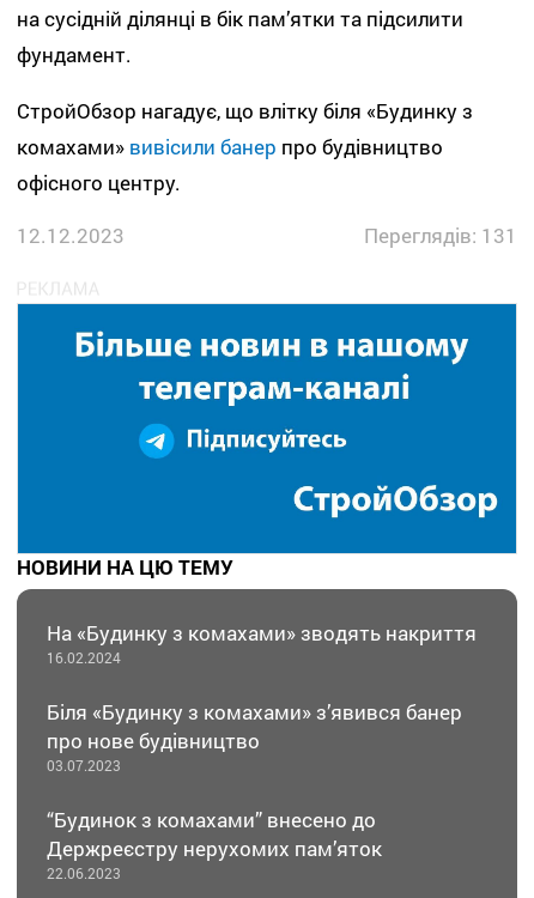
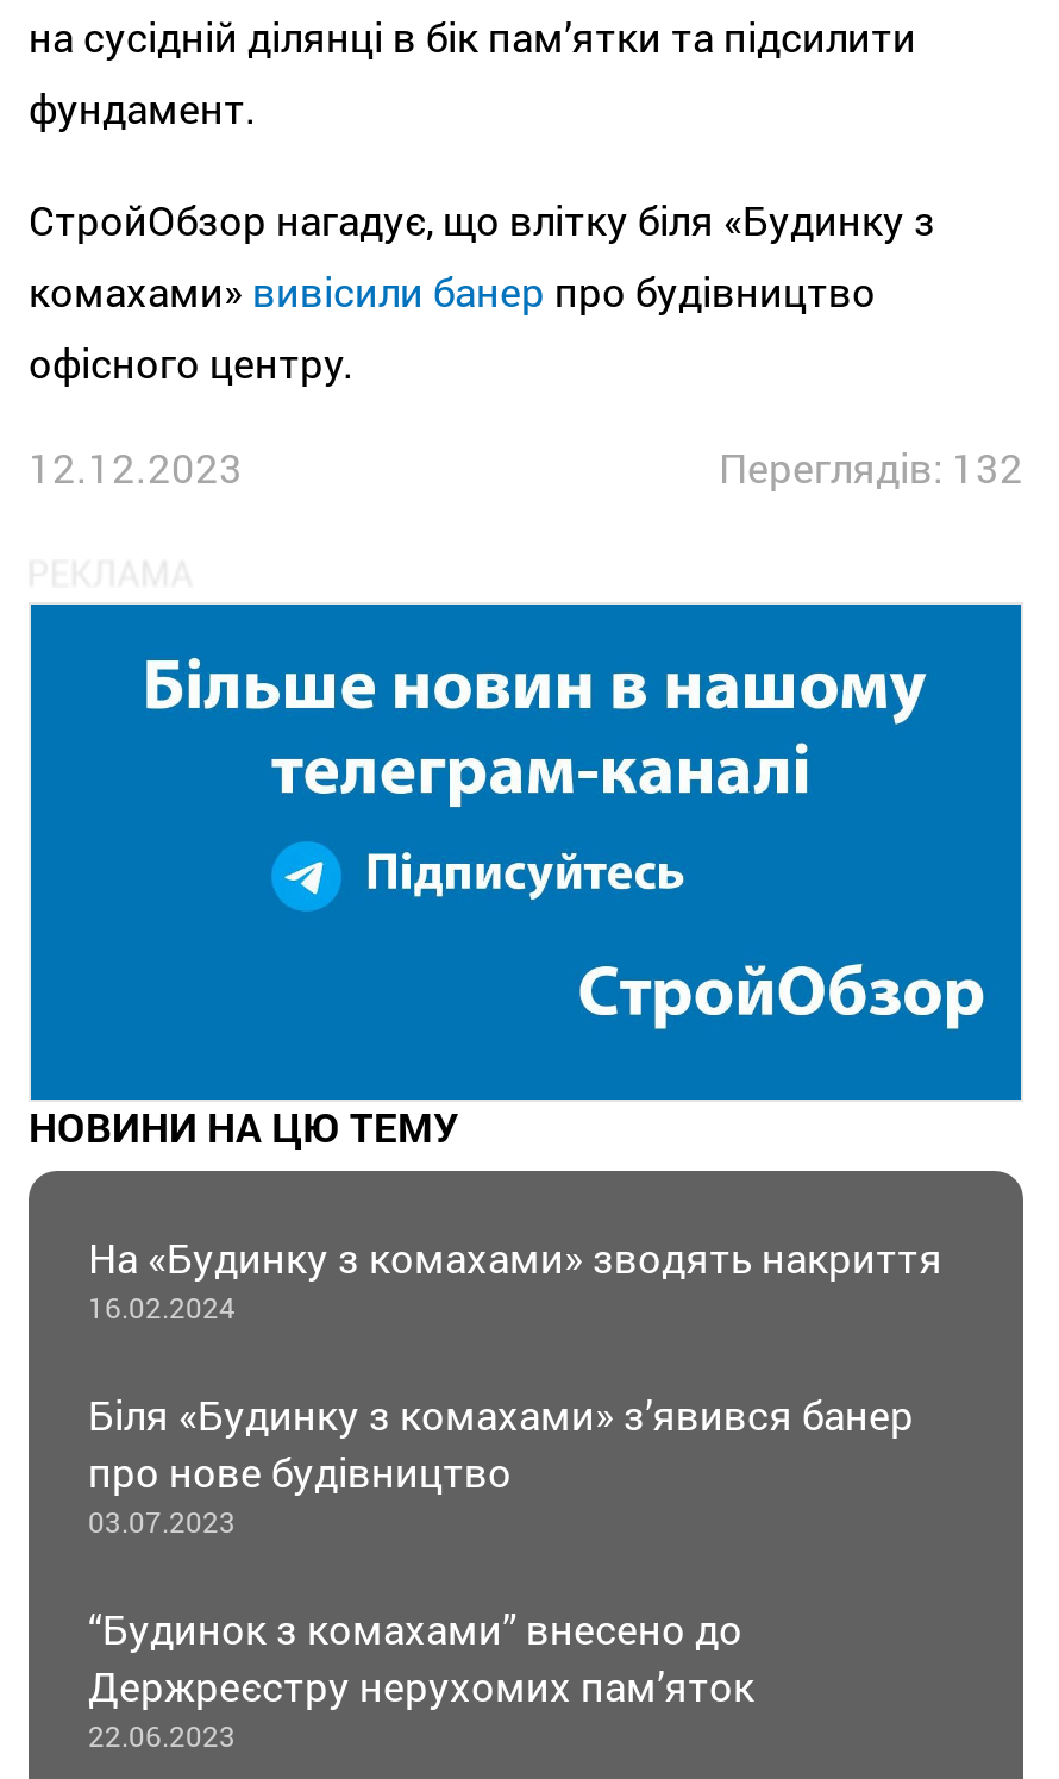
- Переглядів: 131
+ Переглядів: 132
